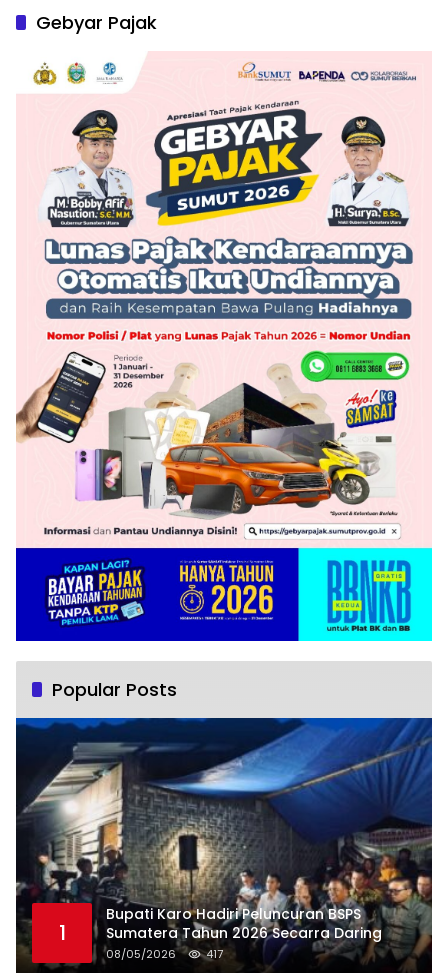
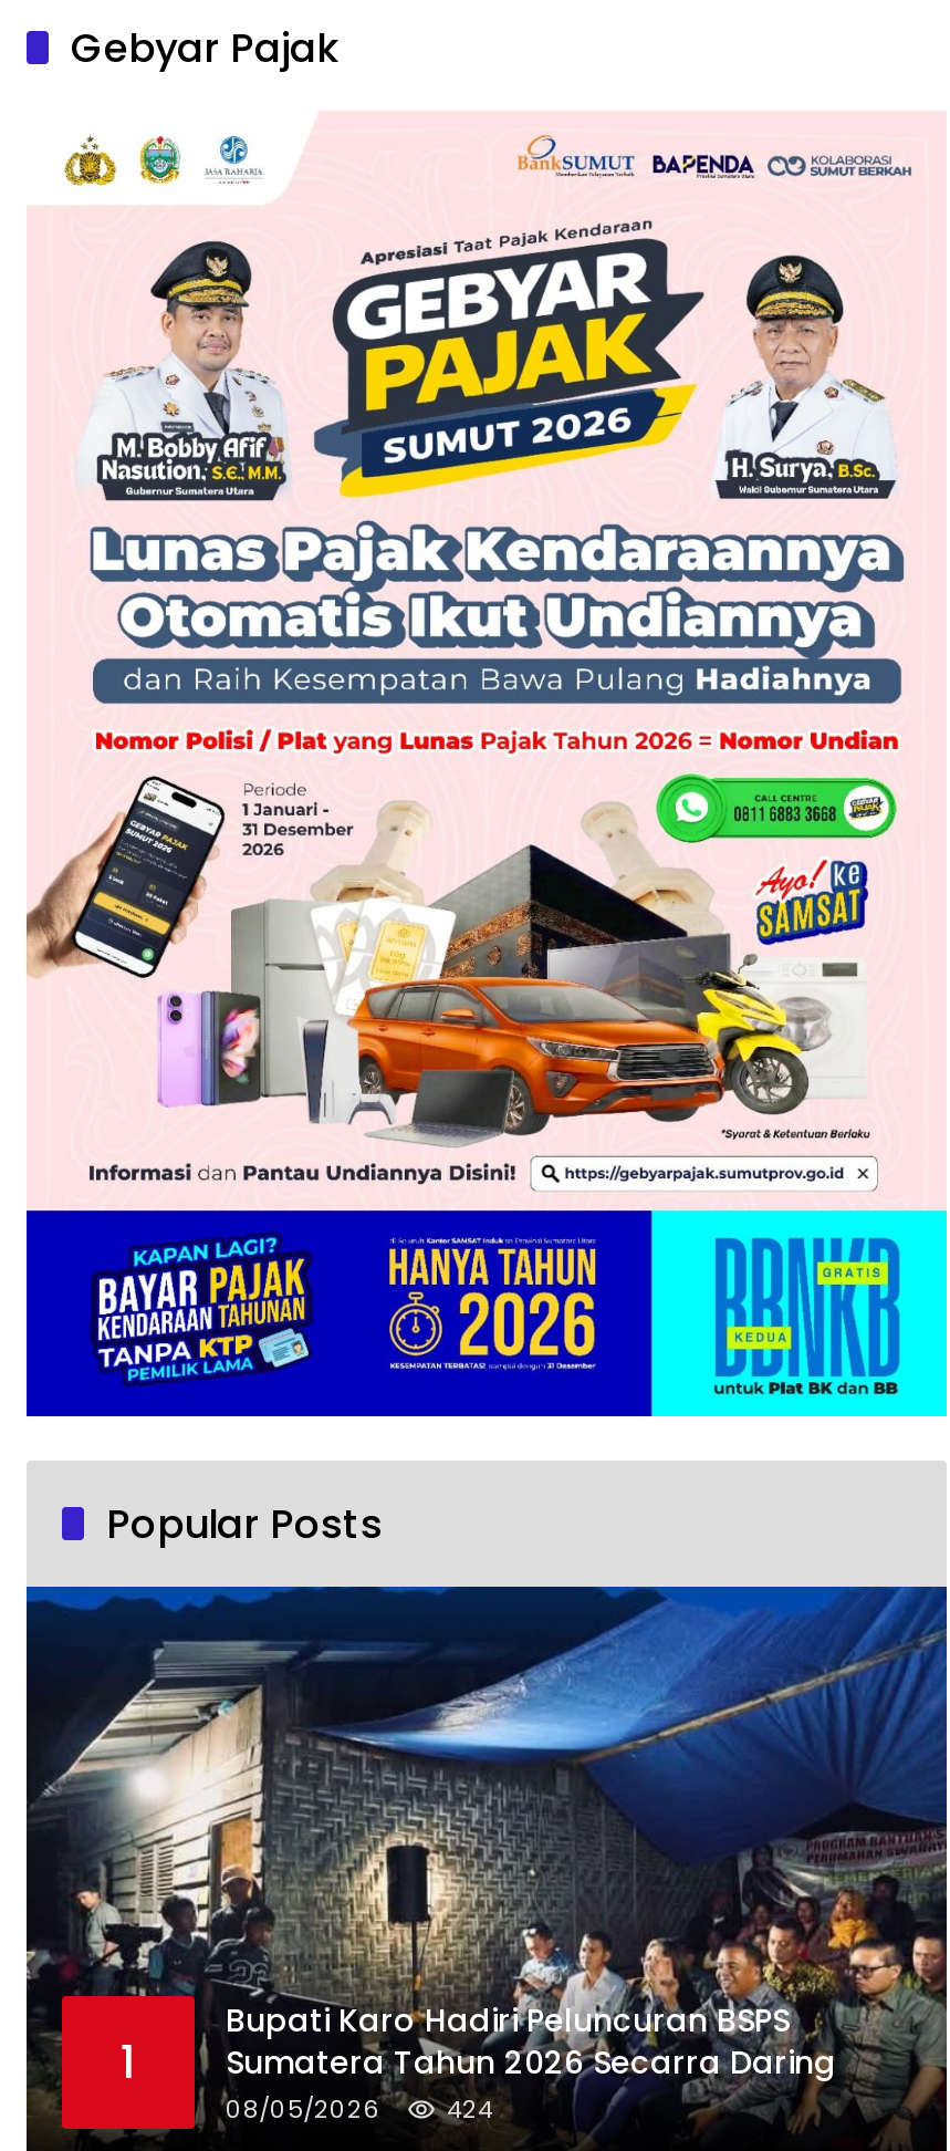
- 08/05/2026 417
+ 08/05/2026 424
